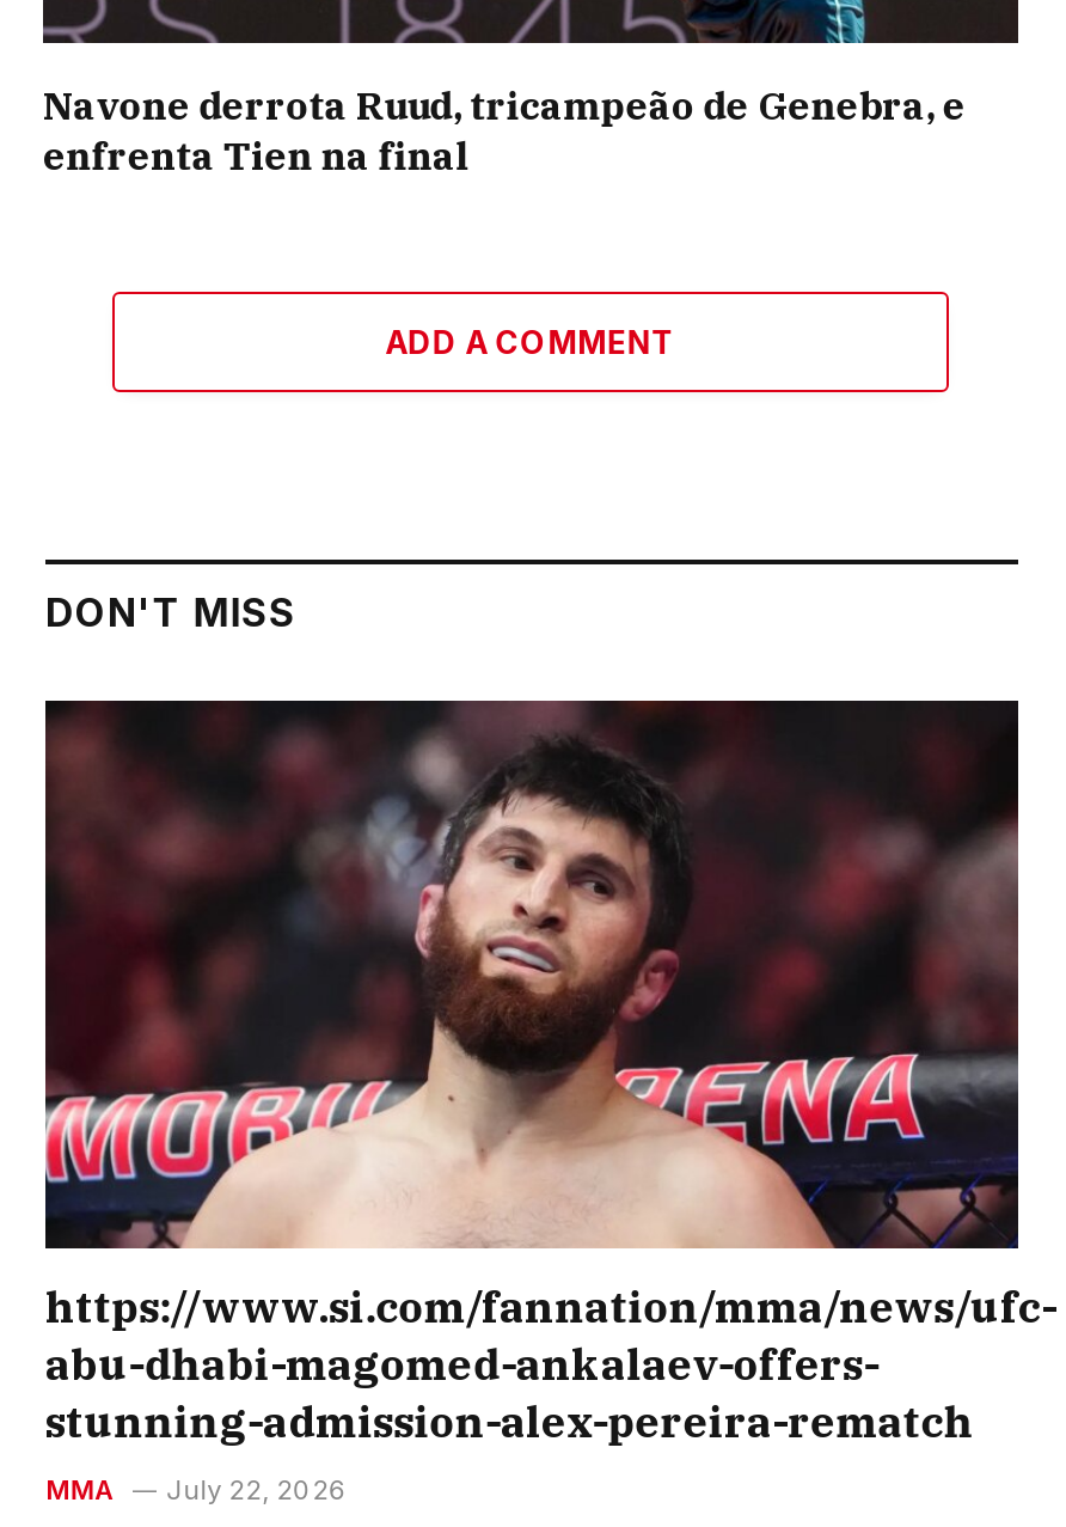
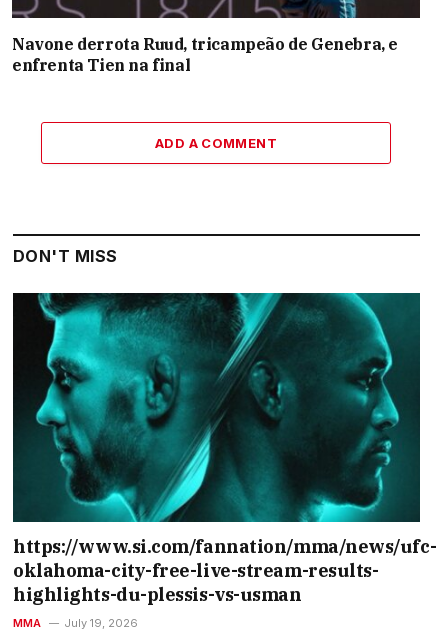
- [image]
- abu-dhabi-magomed-ankalaev-offers-
- stunning-admission-alex-pereira-rematch
+ [image]
+ oklahoma-city-free-live-stream-results-
+ highlights-du-plessis-vs-usman

- MMA July 22, 2026
+ MMA July 19, 2026
